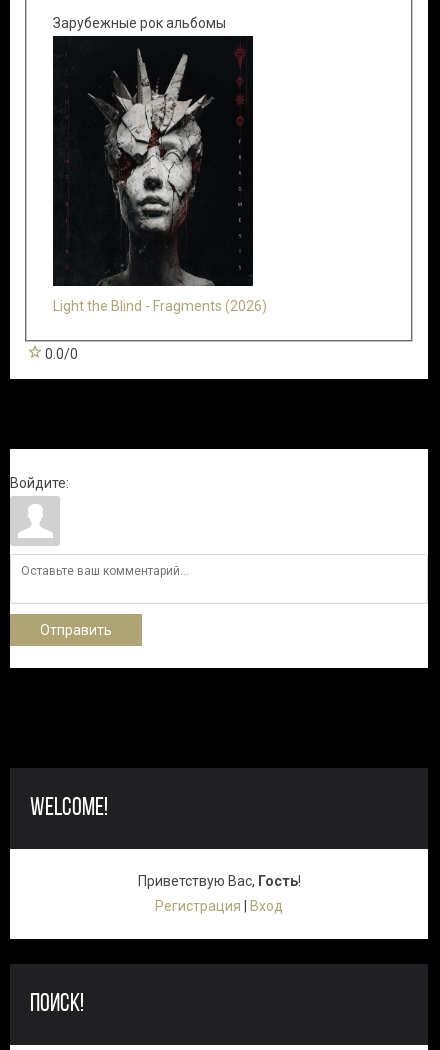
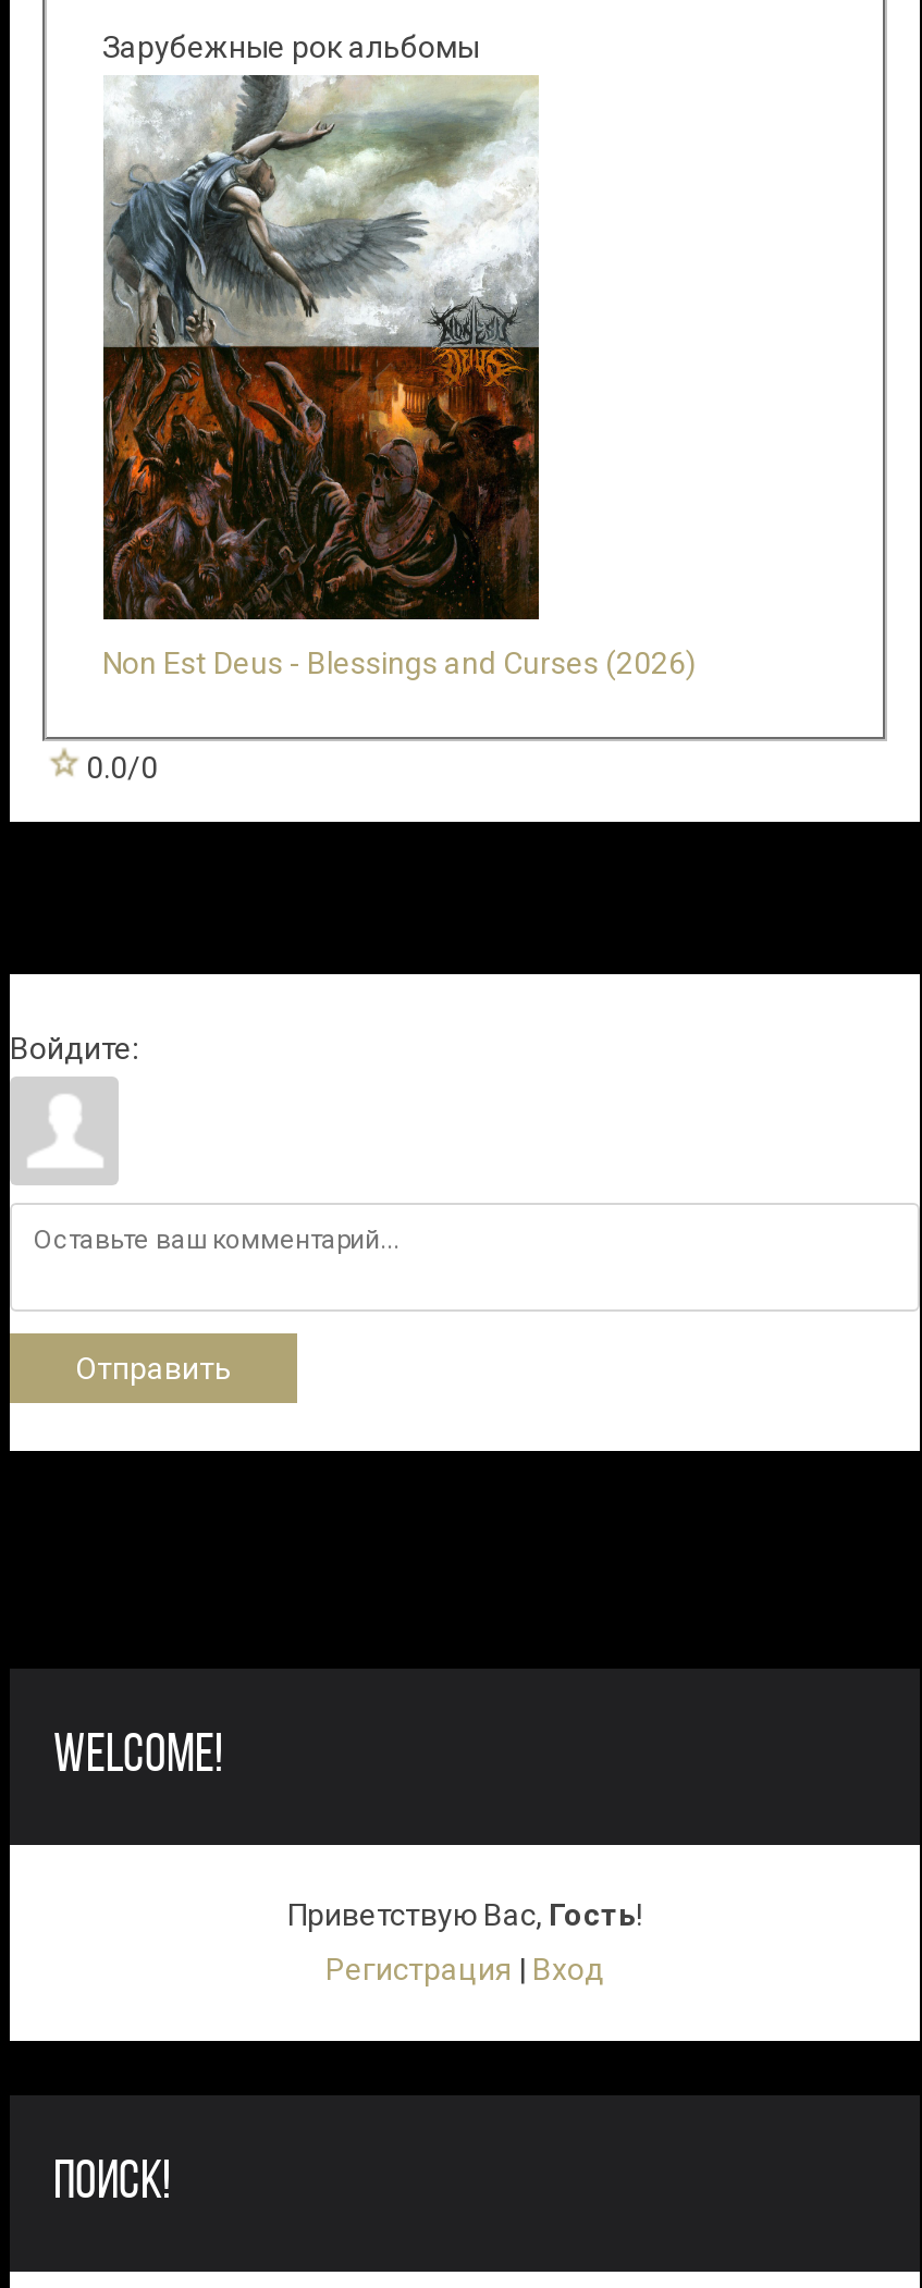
- [image]
- Light the Blind - Fragments (2026)
+ [image]
+ Non Est Deus - Blessings and Curses (2026)
